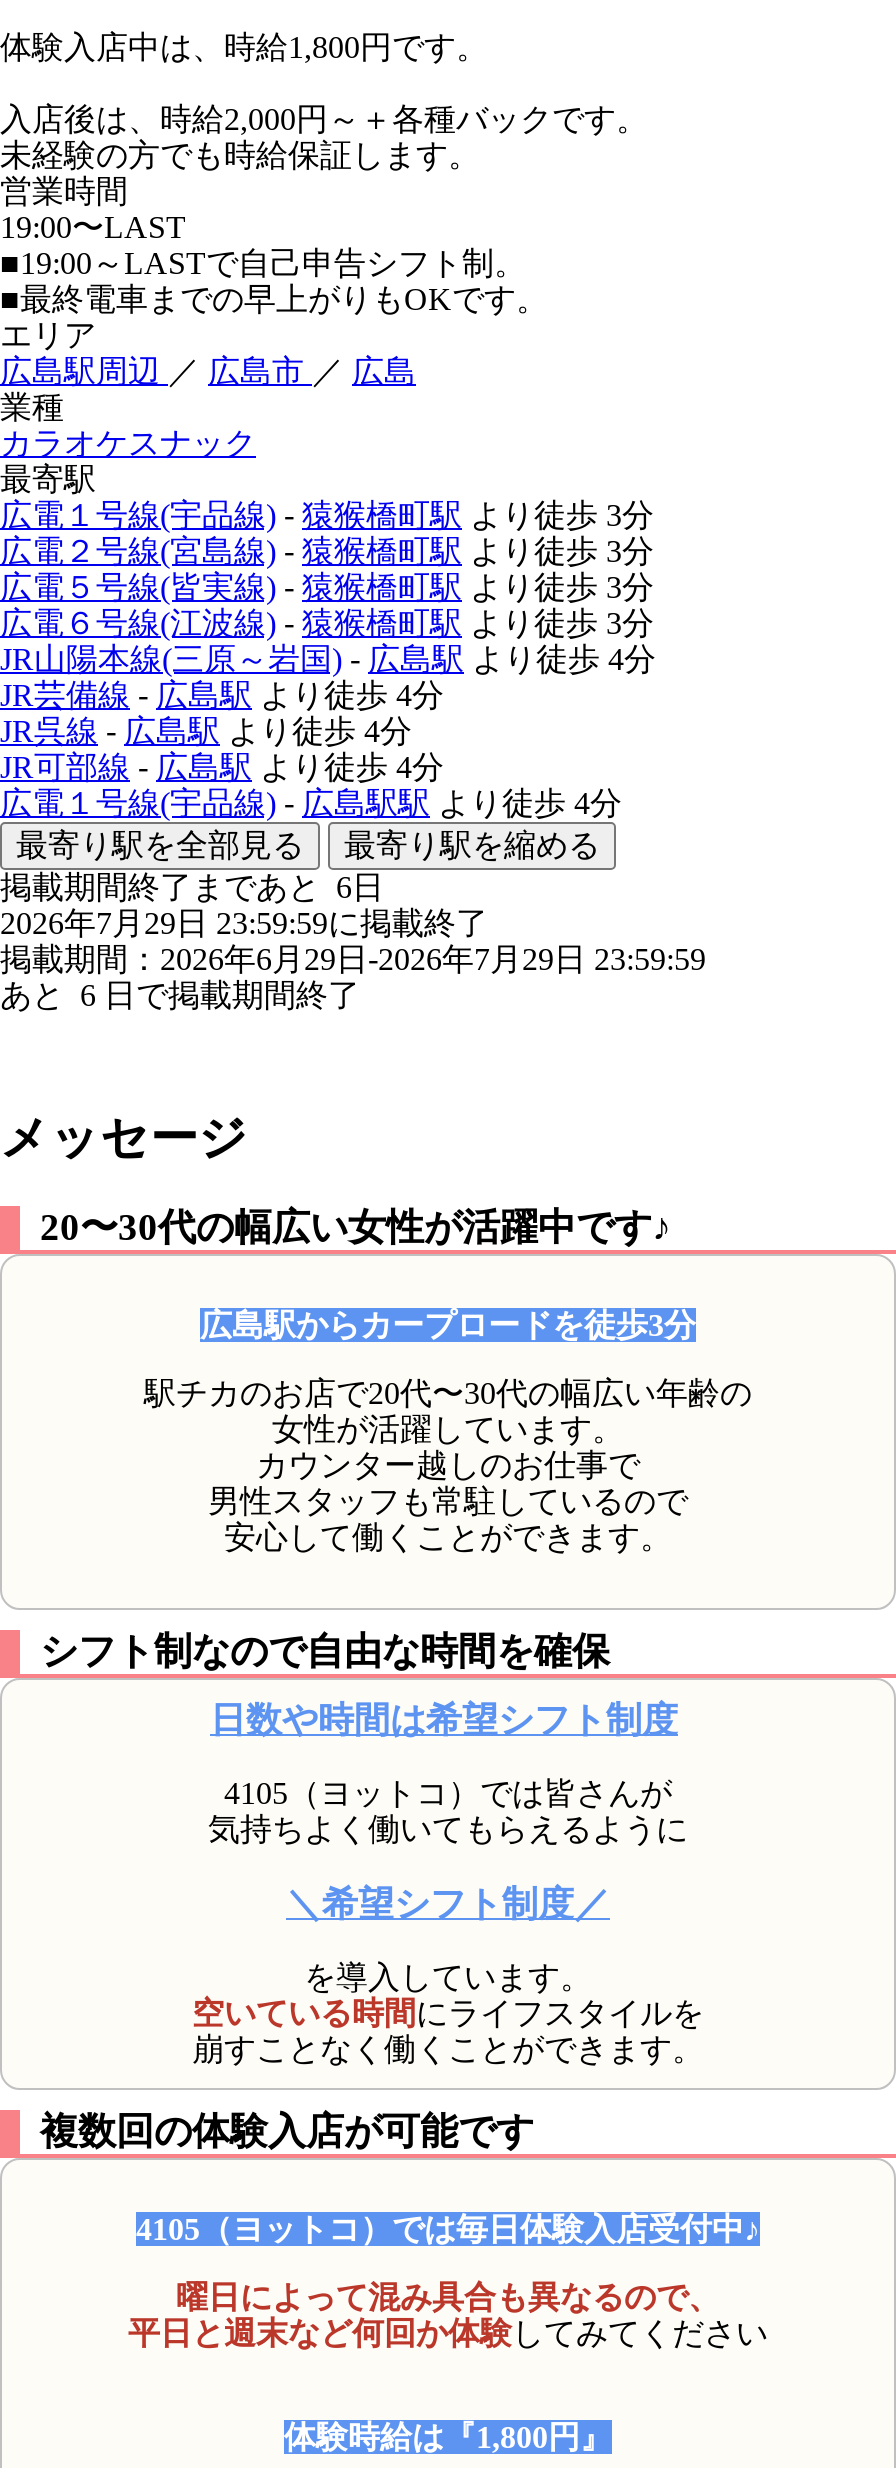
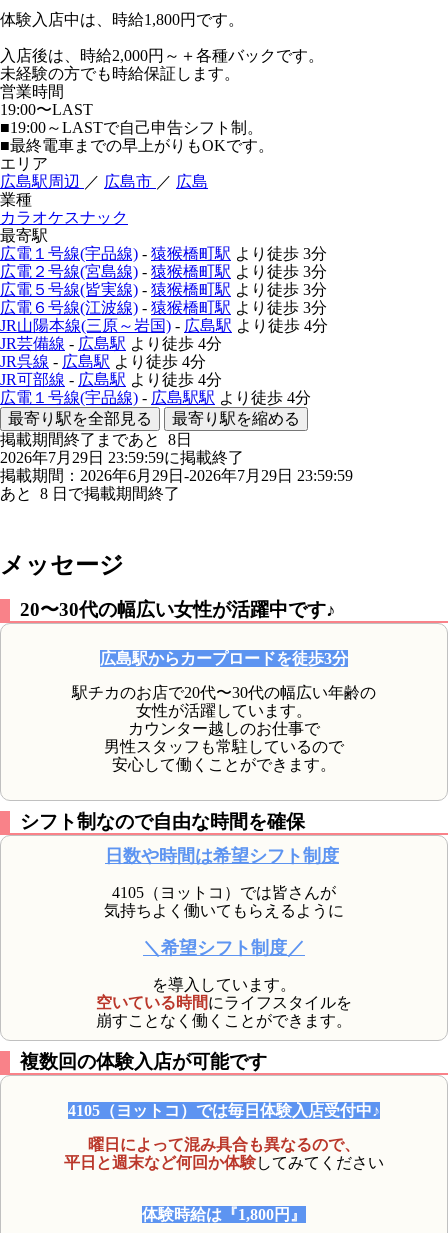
- 掲載期間終了まであと6日
+ 掲載期間終了まであと8日

- あと6日で掲載期間終了
+ あと8日で掲載期間終了
